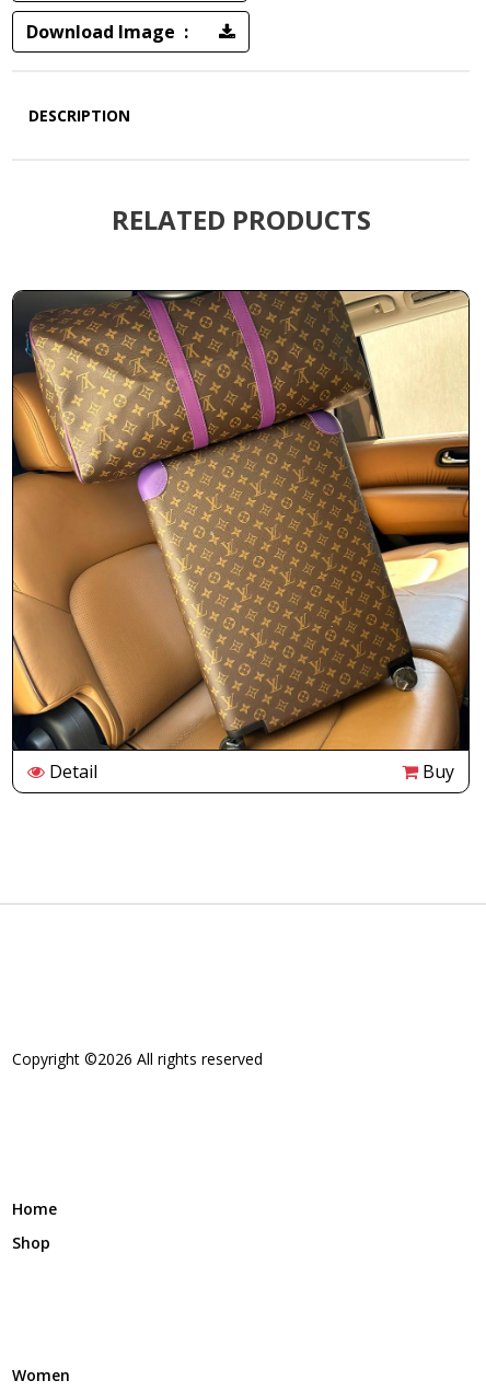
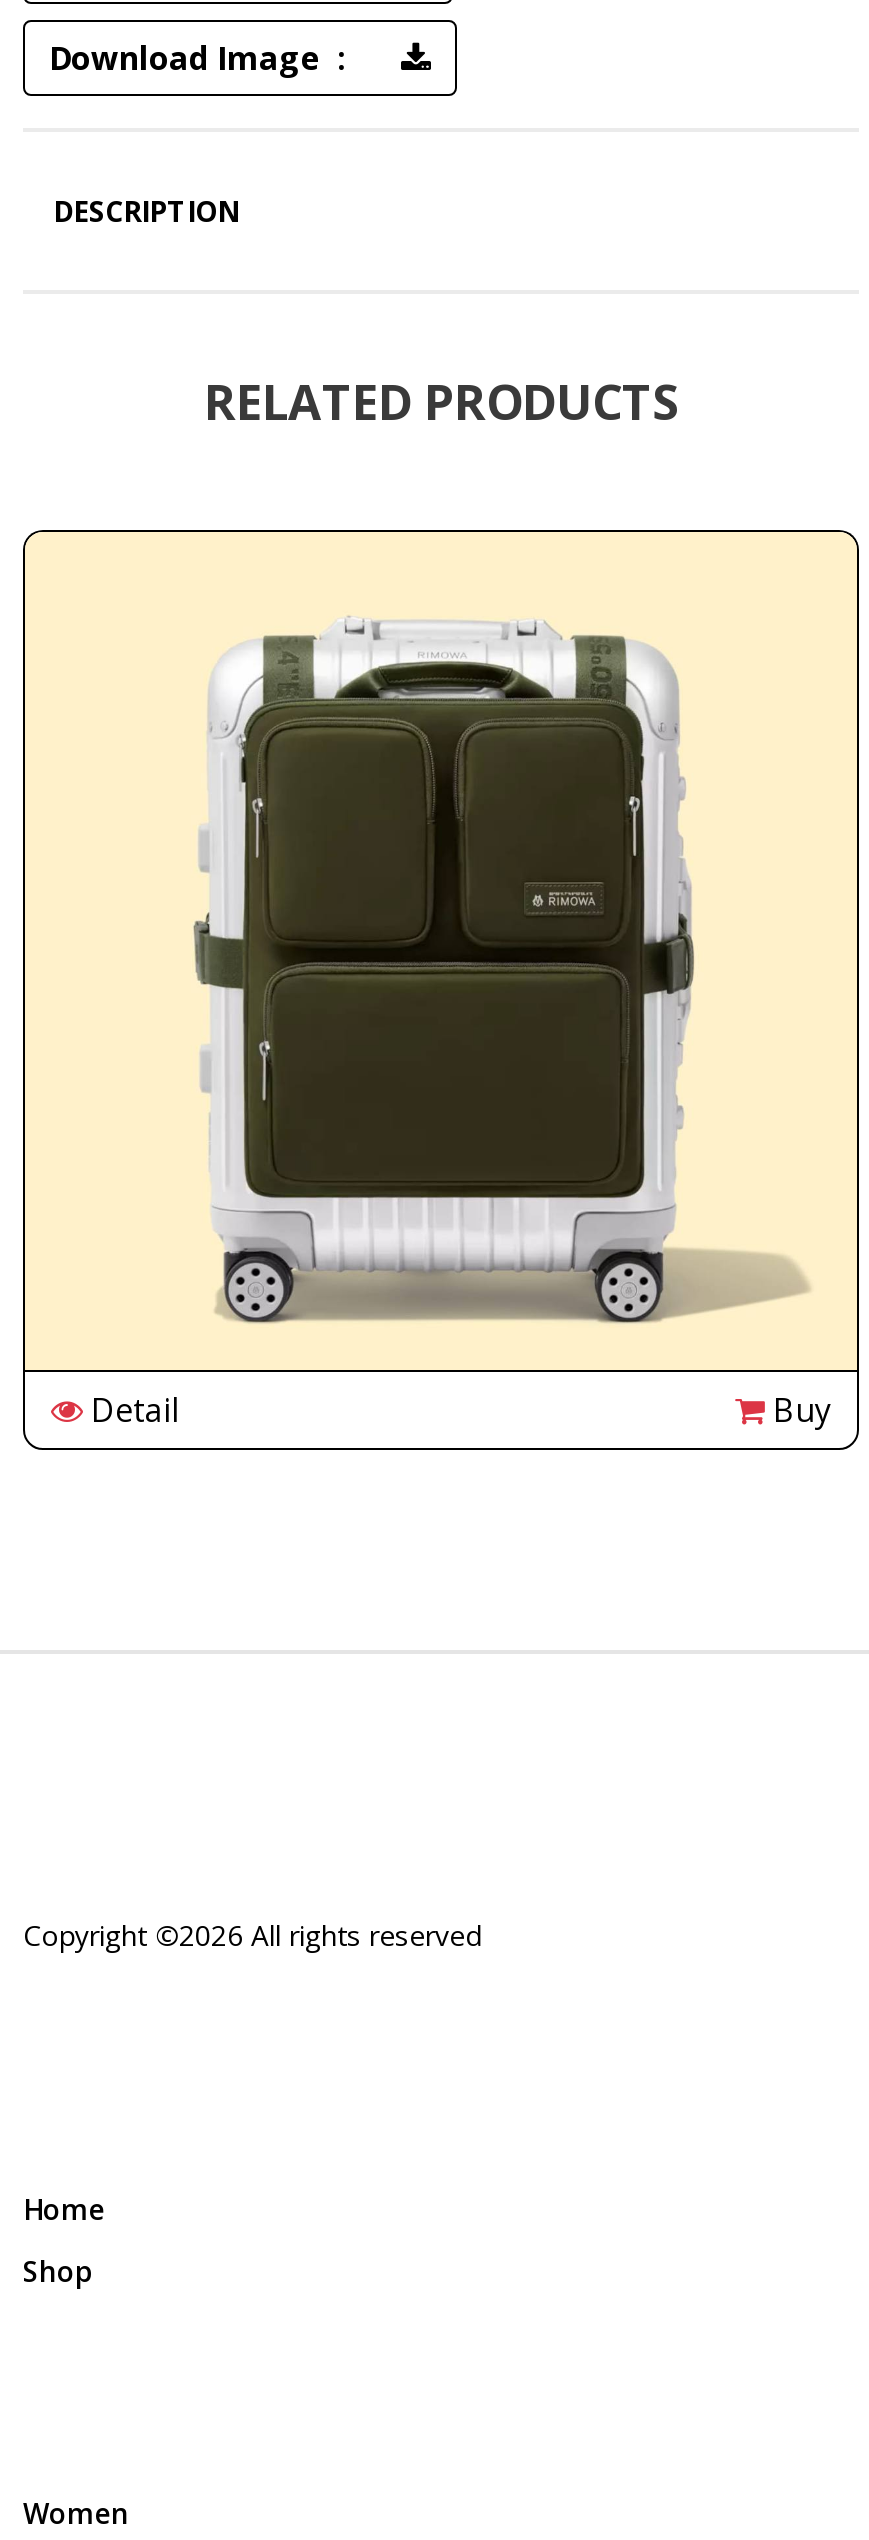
- [image]
+ [image]
